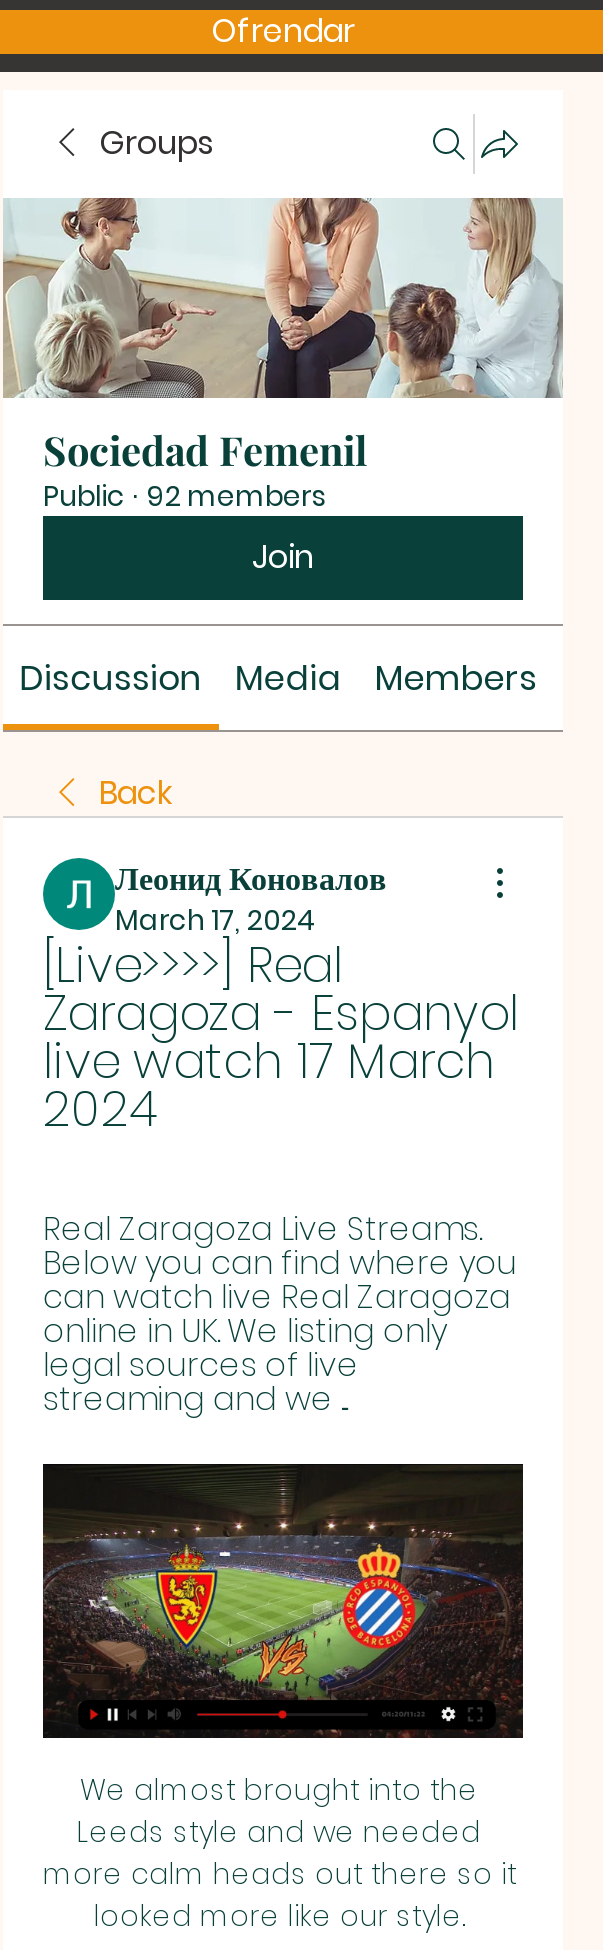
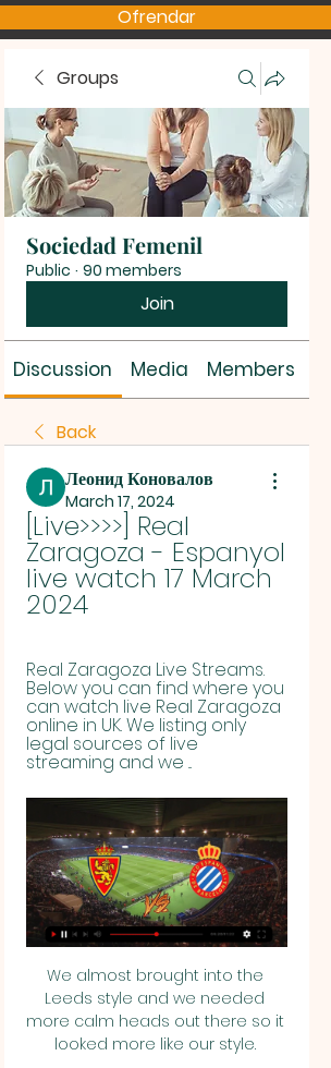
- Public · 92 members
+ Public · 90 members
